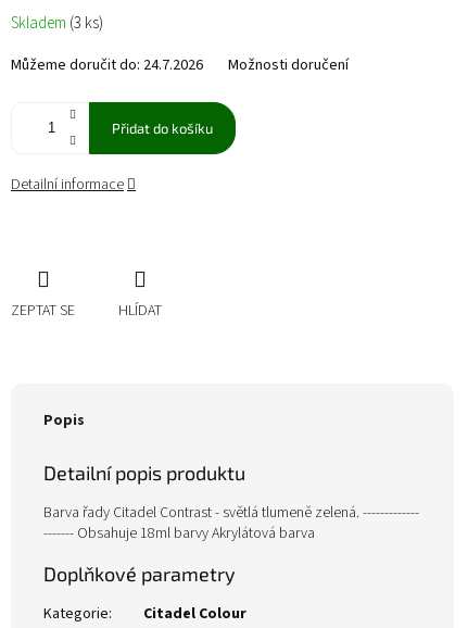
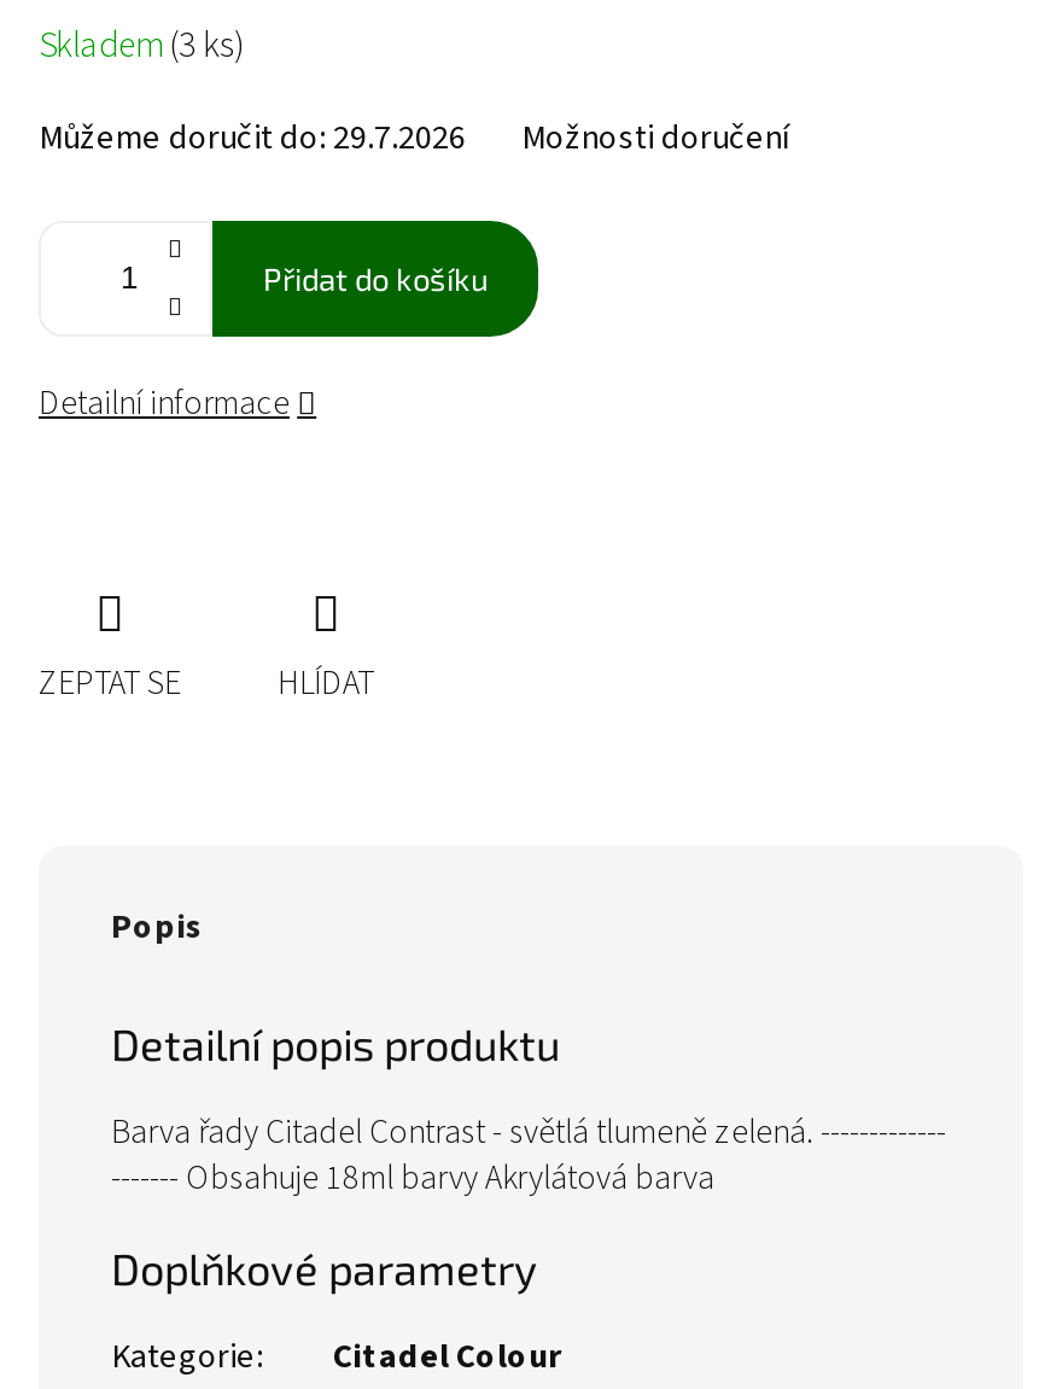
- Můžeme doručit do: 24.7.2026
+ Můžeme doručit do: 29.7.2026
